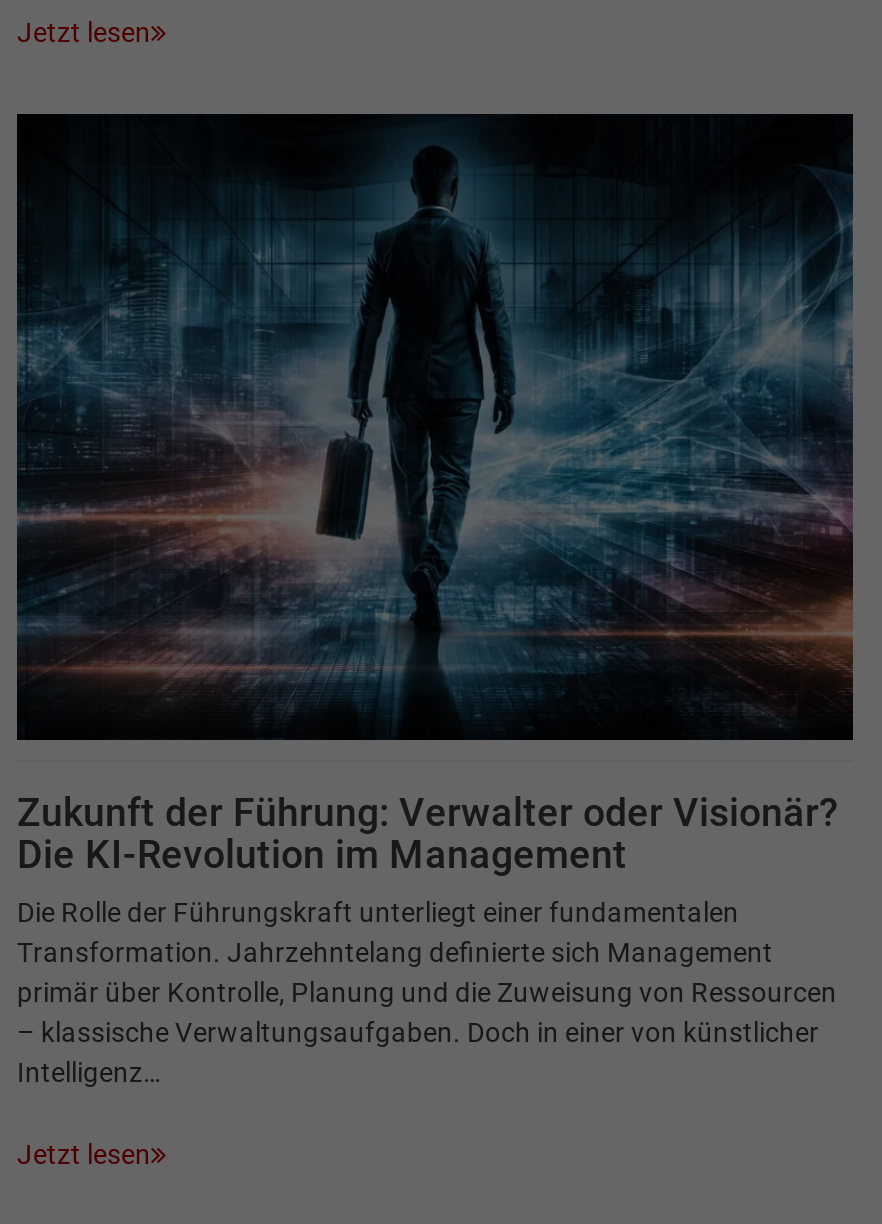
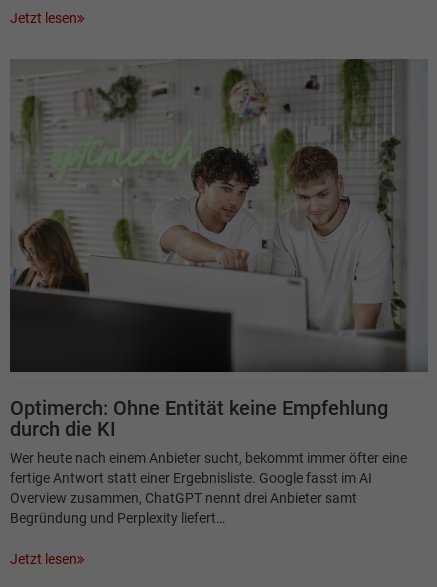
- [image]
- Zukunft der Führung: Verwalter oder Visionär?
- Die KI-Revolution im Management
- Die Rolle der Führungskraft unterliegt einer fundamentalen
- Transformation. Jahrzehntelang definierte sich Management
- primär über Kontrolle, Planung und die Zuweisung von Ressourcen
- – klassische Verwaltungsaufgaben. Doch in einer von künstlicher
- Intelligenz…
+ [image]
+ Optimerch: Ohne Entität keine Empfehlung
+ durch die KI
+ Wer heute nach einem Anbieter sucht, bekommt immer öfter eine
+ fertige Antwort statt einer Ergebnisliste. Google fasst im AI
+ Overview zusammen, ChatGPT nennt drei Anbieter samt
+ Begründung und Perplexity liefert…
